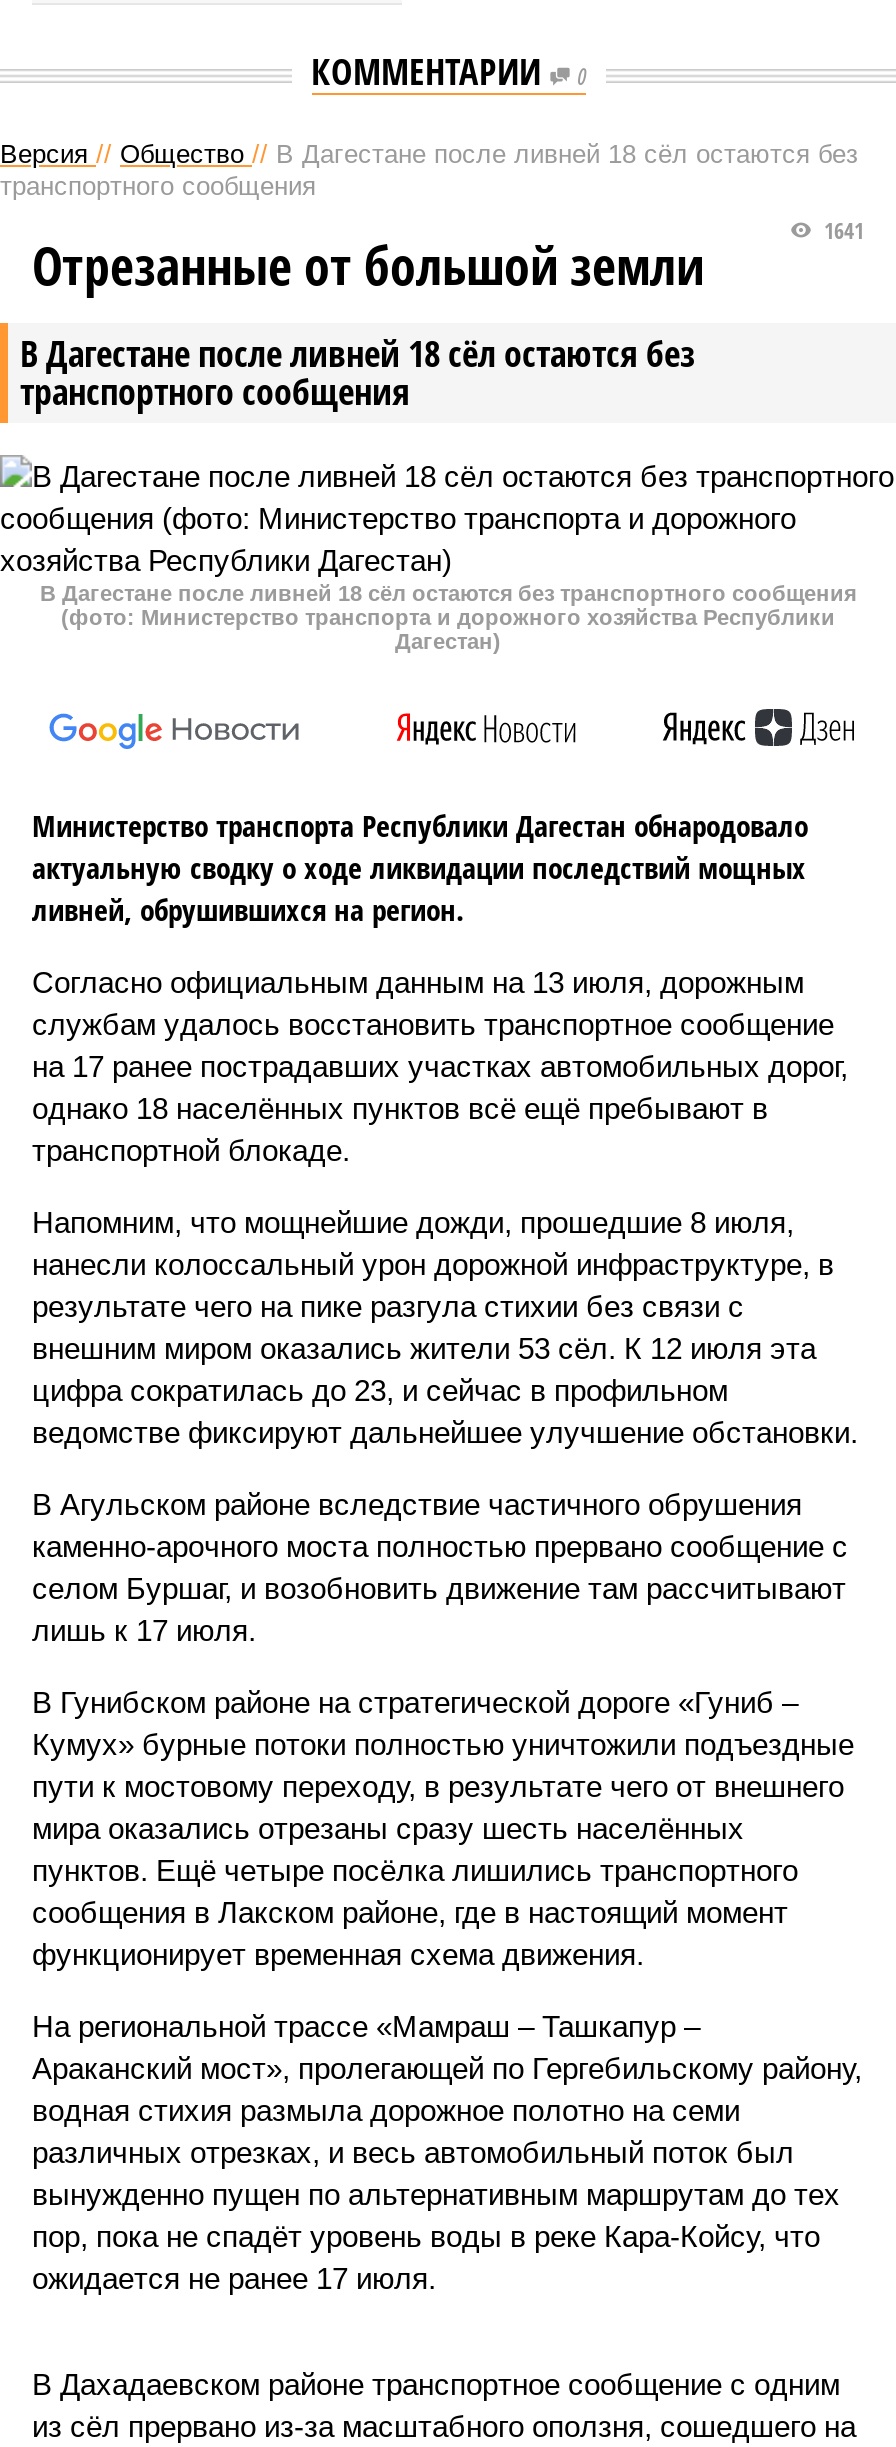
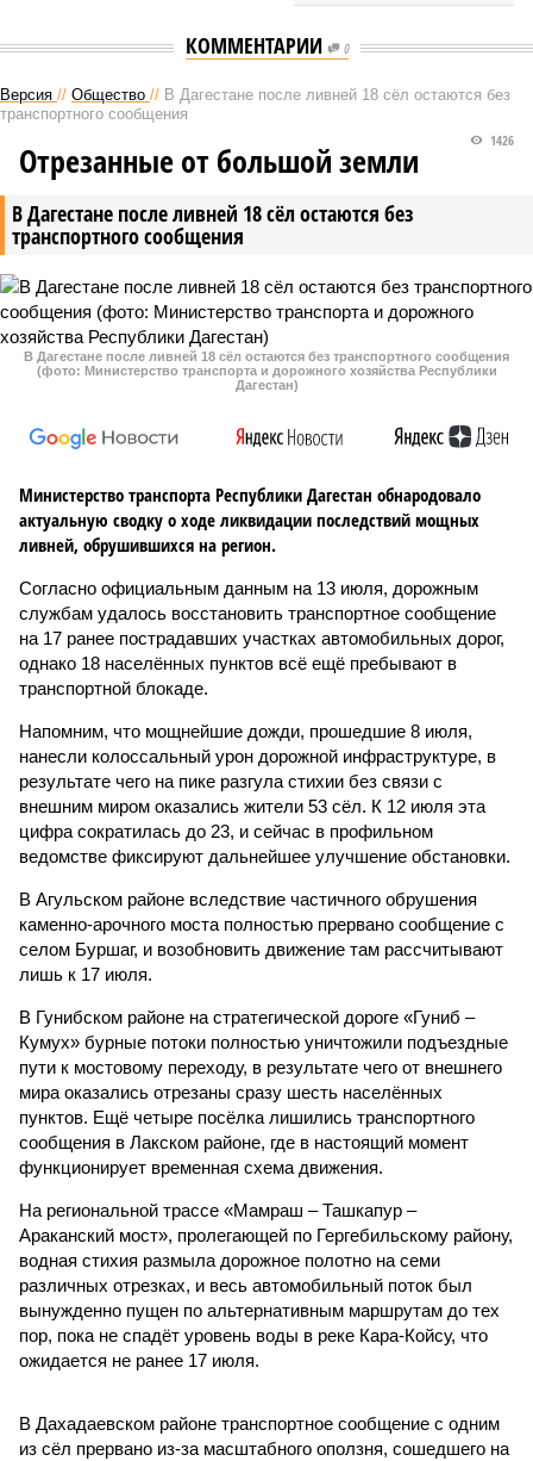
- 1641
+ 1426
